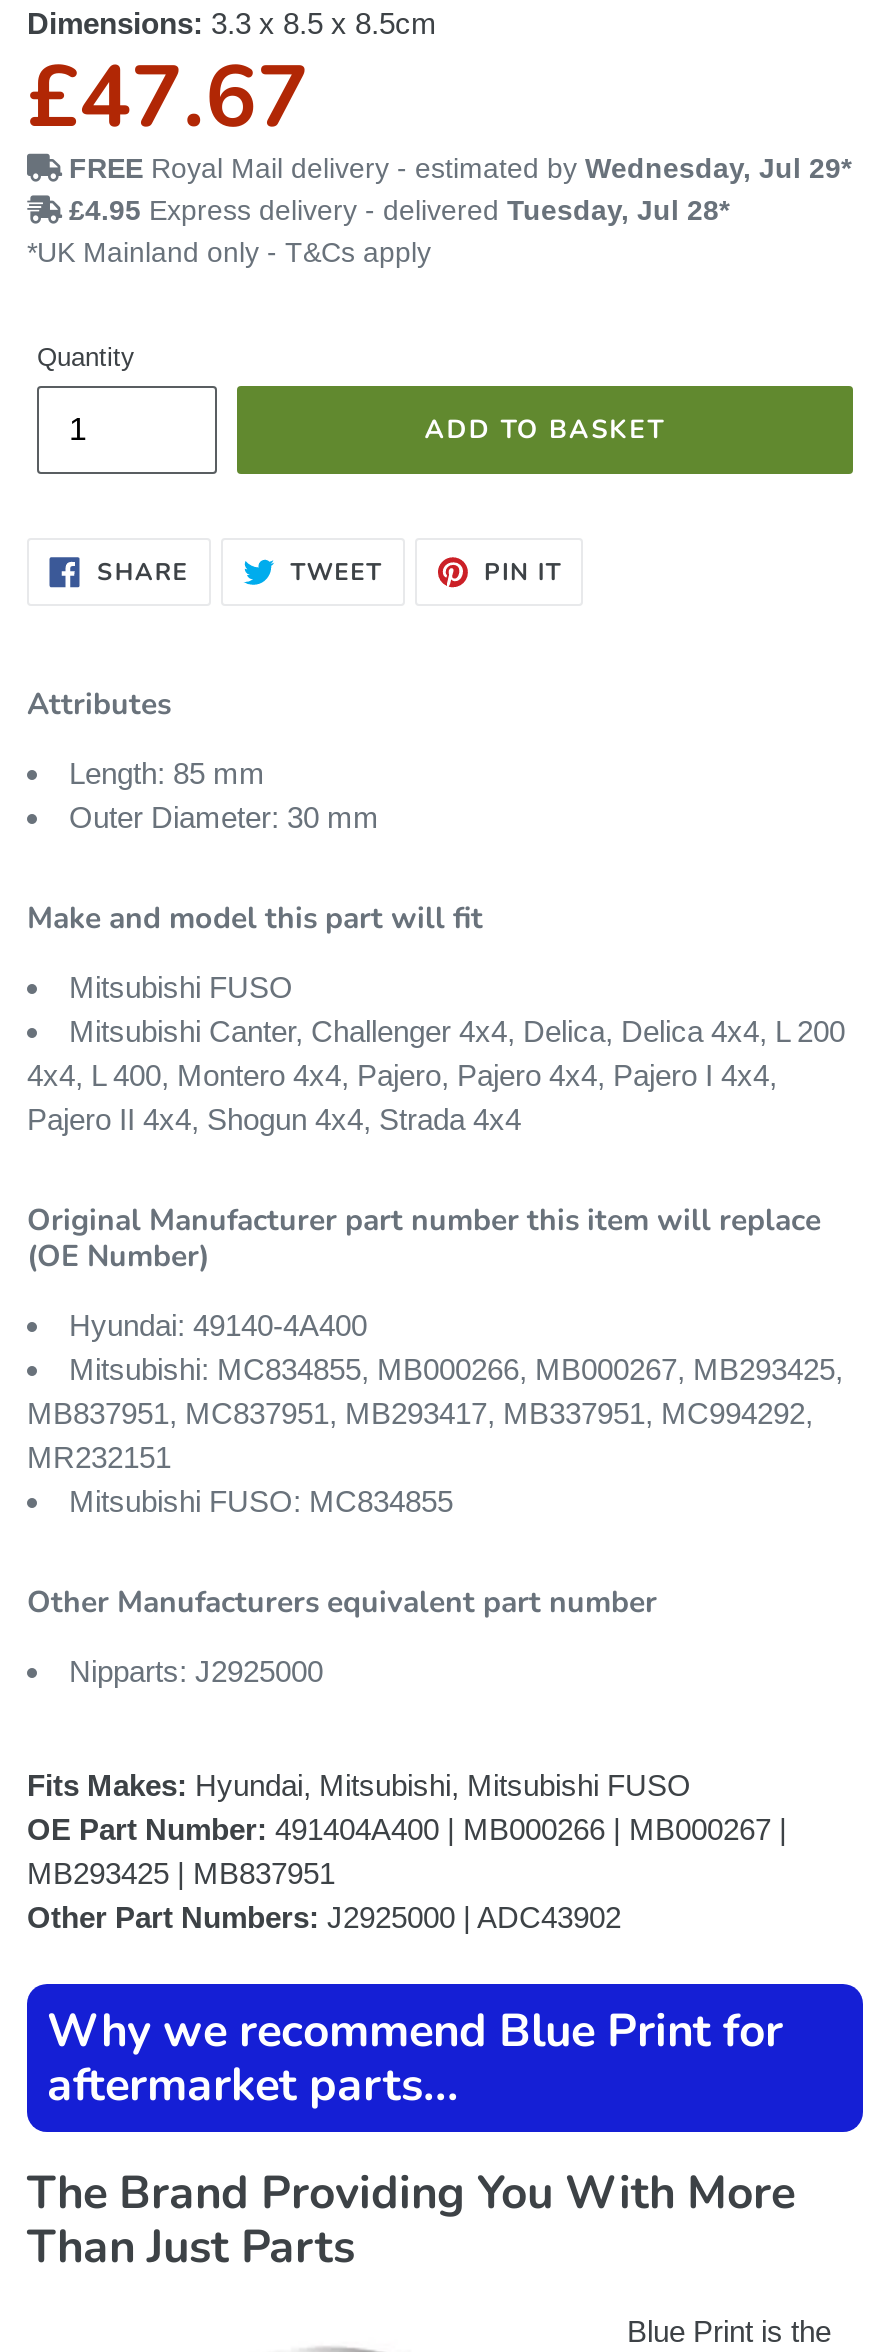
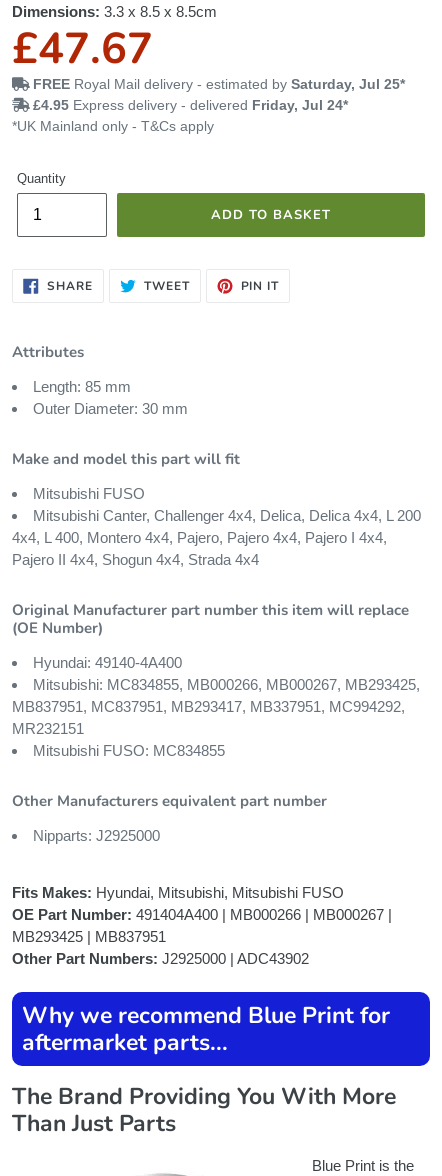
- FREE Royal Mail delivery - estimated by Wednesday, Jul 29*
+ FREE Royal Mail delivery - estimated by Saturday, Jul 25*

- £4.95 Express delivery - delivered Tuesday, Jul 28*
+ £4.95 Express delivery - delivered Friday, Jul 24*
